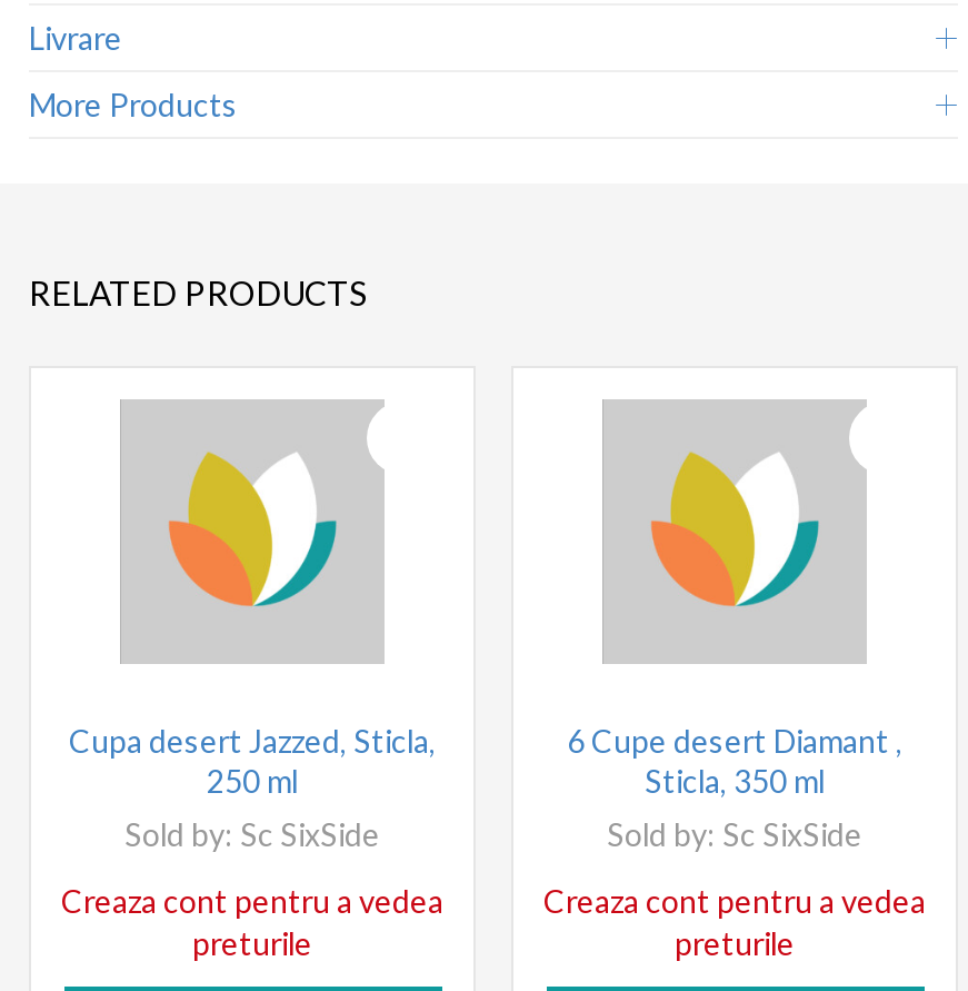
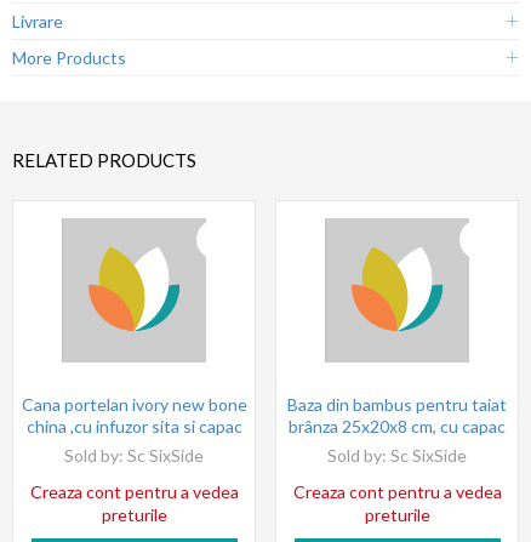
- Cupa desert Jazzed, Sticla,
- 250 ml
+ Cana portelan ivory new bone
+ china ,cu infuzor sita si capac

- 6 Cupe desert Diamant ,
- Sticla, 350 ml
+ Baza din bambus pentru taiat
+ brânza 25x20x8 cm, cu capac
